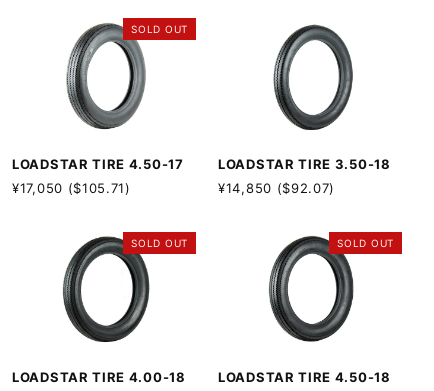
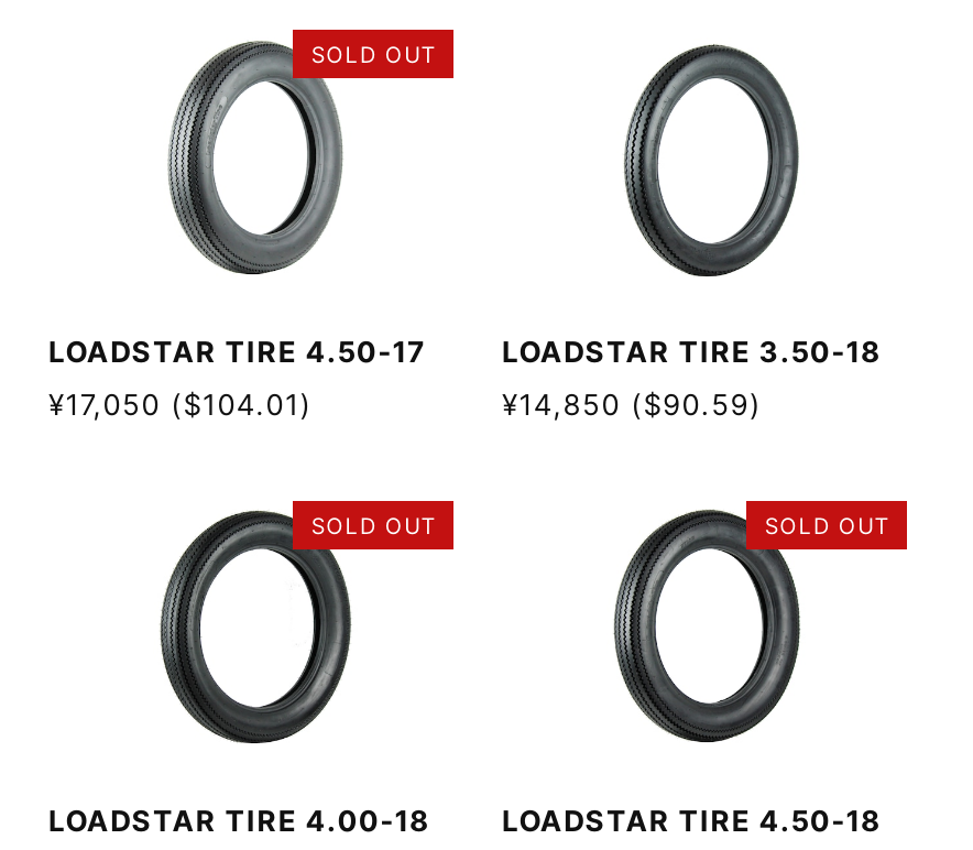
- ¥17,050 ($105.71)
+ ¥17,050 ($104.01)

- ¥14,850 ($92.07)
+ ¥14,850 ($90.59)
